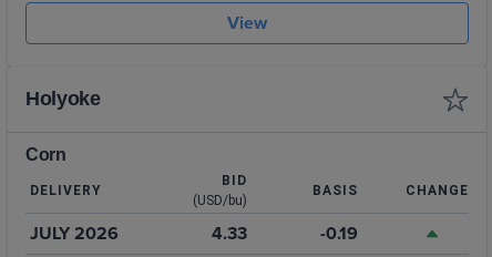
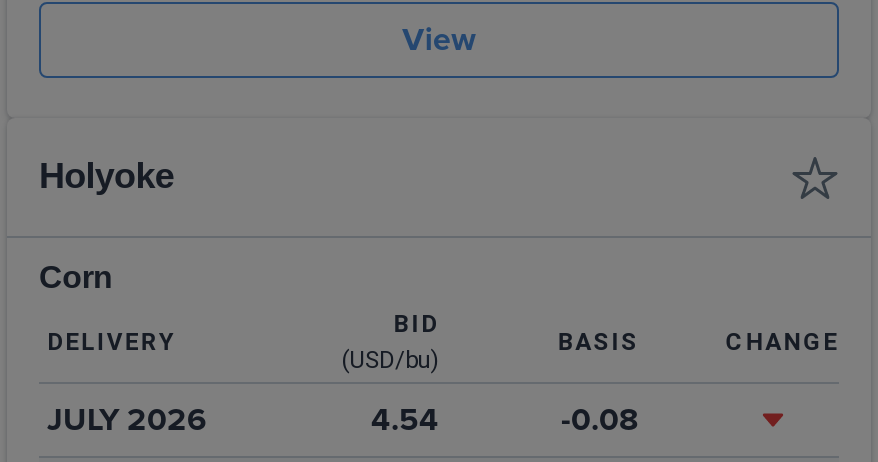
- 4.33
+ 4.54

- -0.19
+ -0.08
